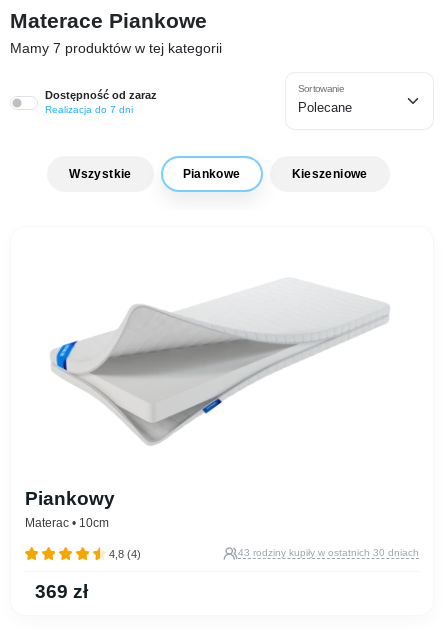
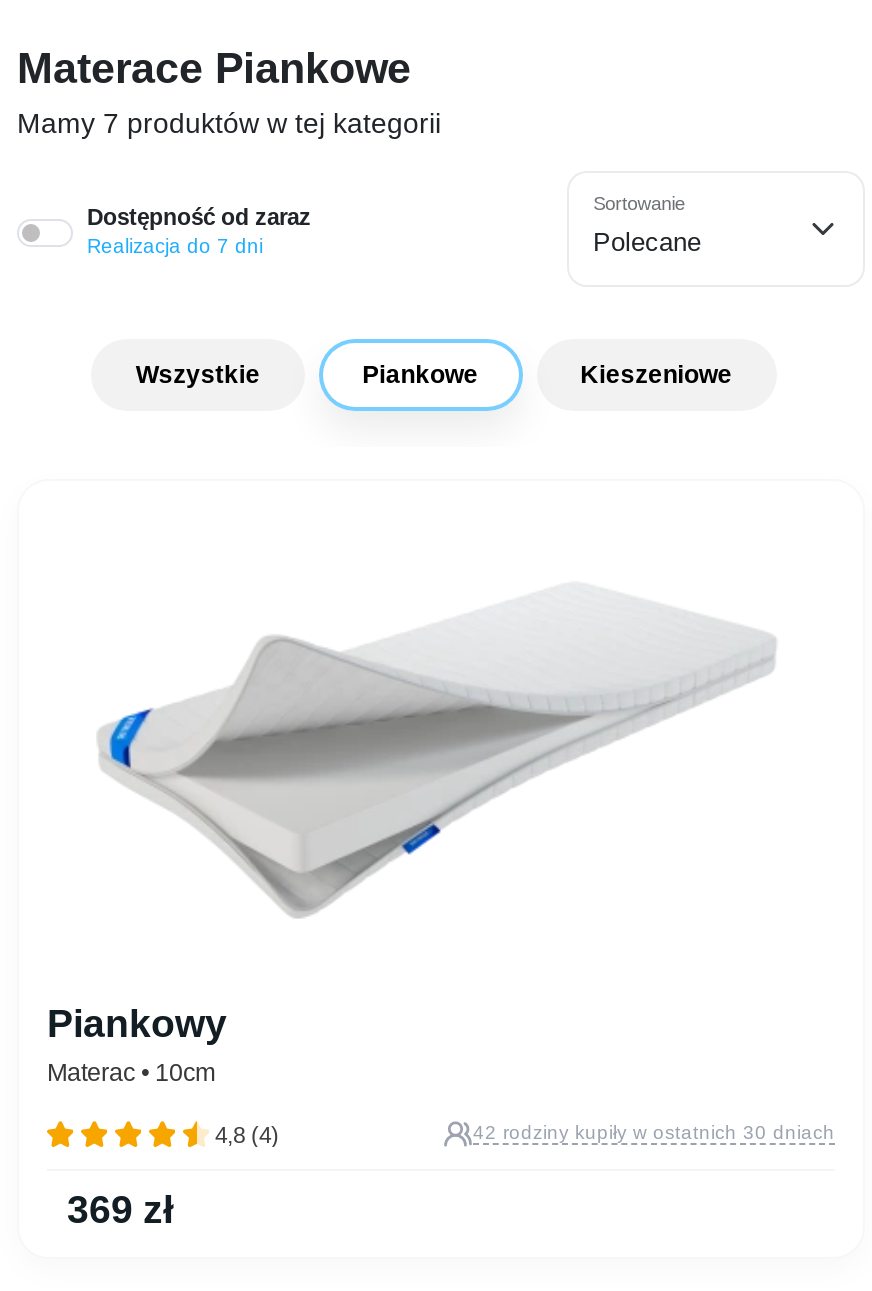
- 43 rodziny kupiły w ostatnich 30 dniach
+ 42 rodziny kupiły w ostatnich 30 dniach
